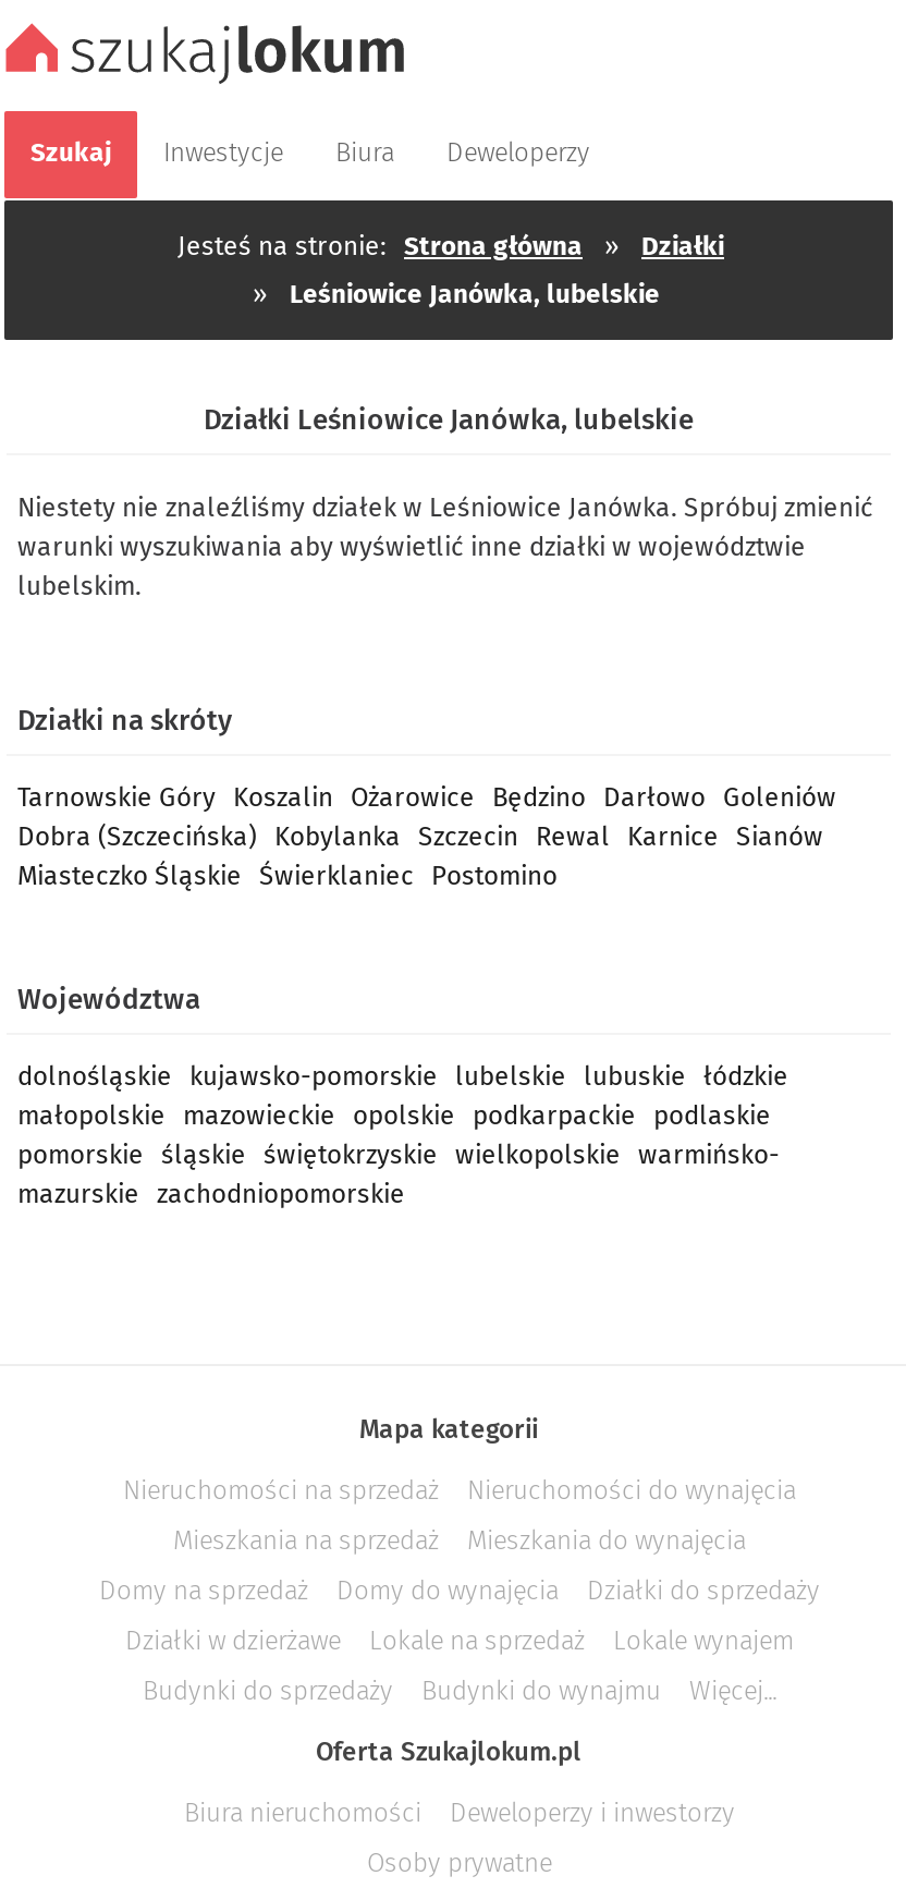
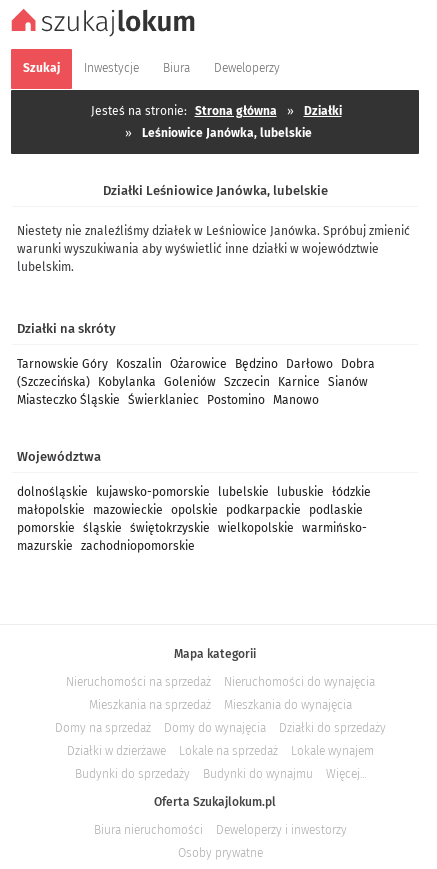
- Tarnowskie Góry Koszalin Ożarowice Będzino Darłowo Goleniów
- Dobra (Szczecińska) Kobylanka Szczecin Rewal Karnice Sianów
- Miasteczko Śląskie Świerklaniec Postomino
+ Tarnowskie Góry Koszalin Ożarowice Będzino Darłowo Dobra
+ (Szczecińska) Kobylanka Goleniów Szczecin Karnice Sianów
+ Miasteczko Śląskie Świerklaniec Postomino Manowo
